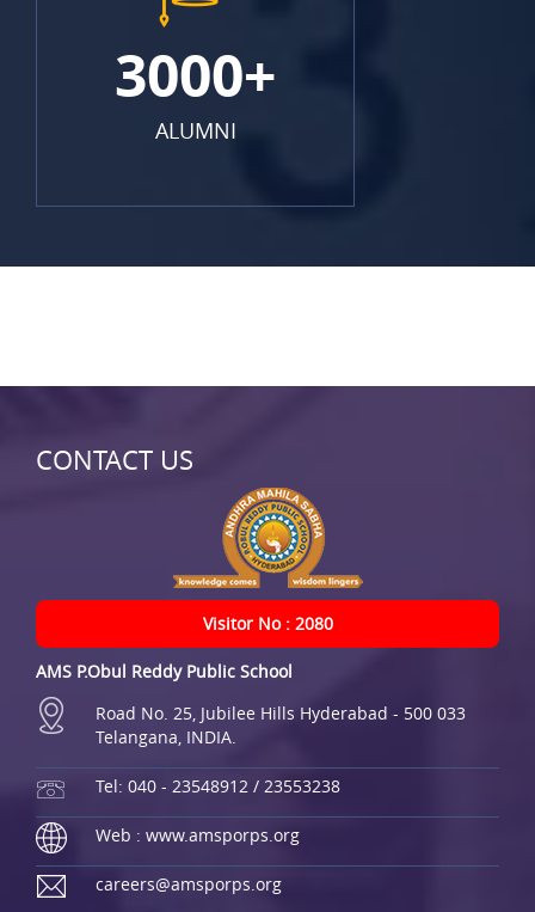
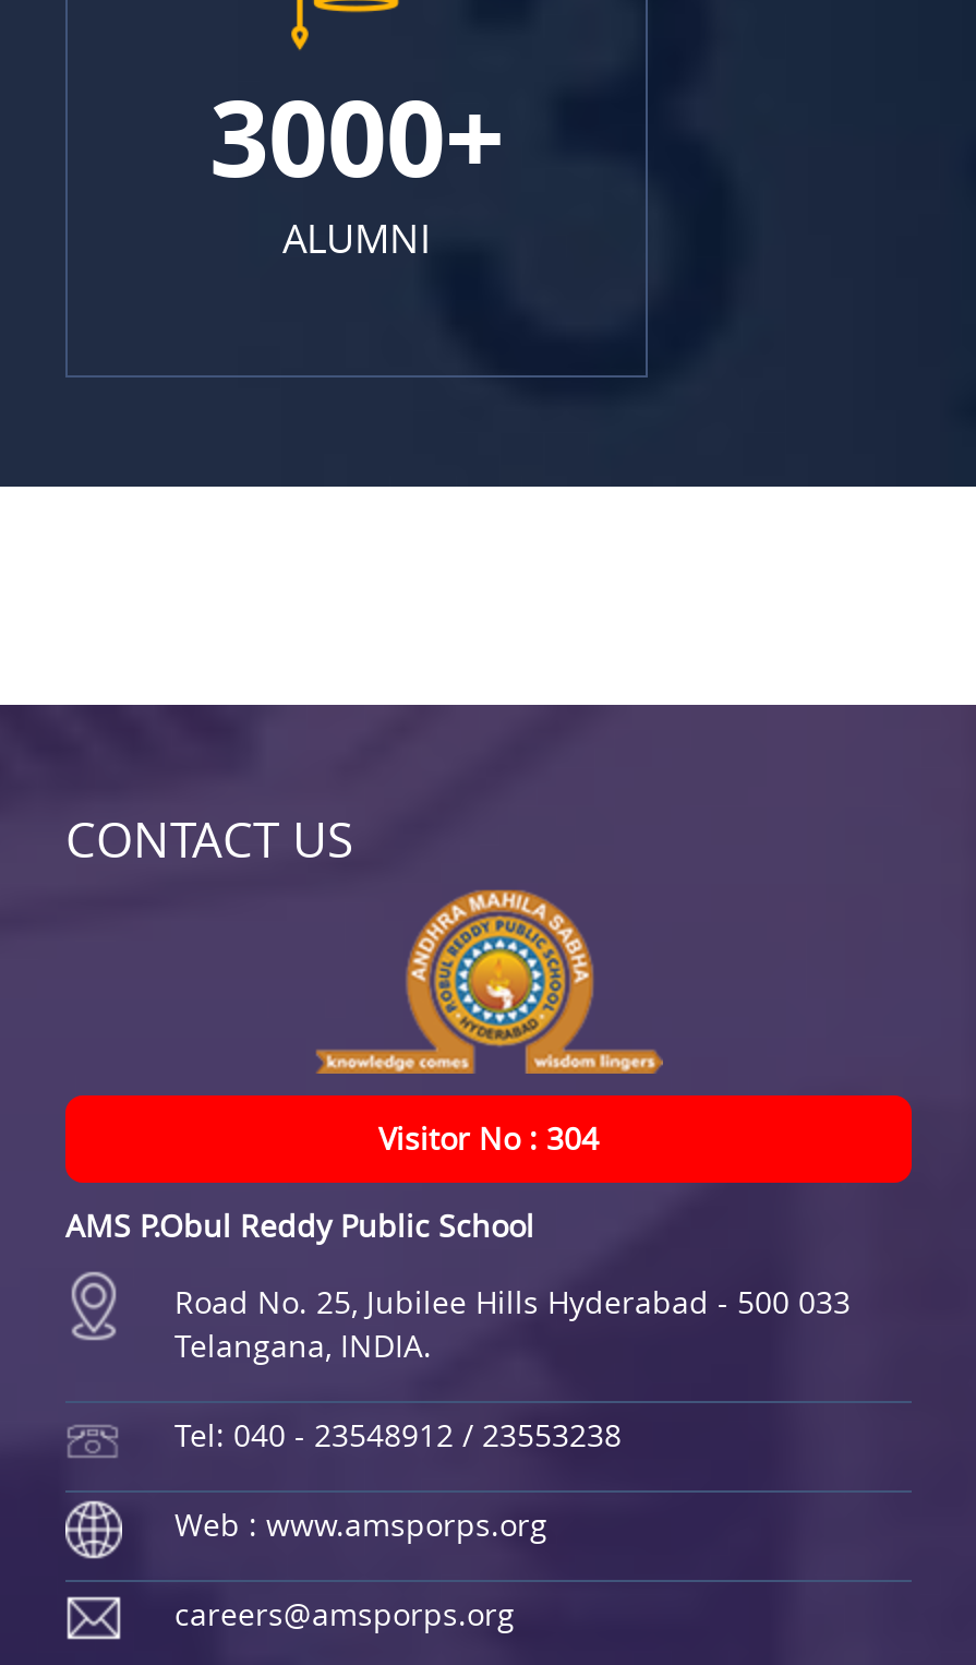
- Visitor No : 2080
+ Visitor No : 304
